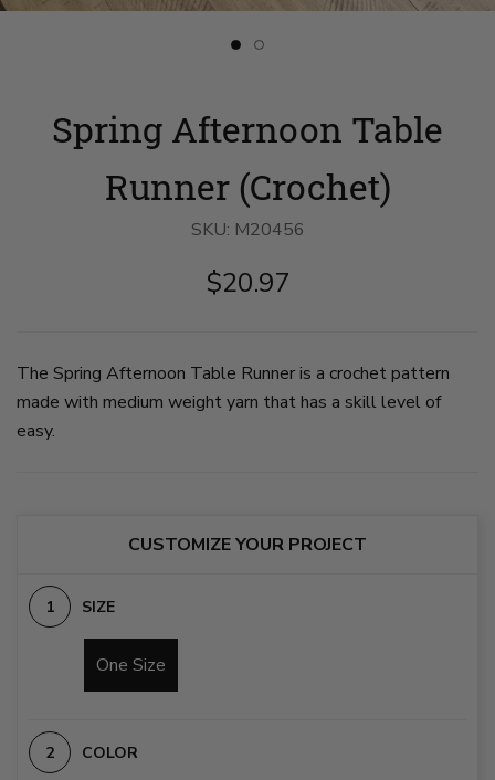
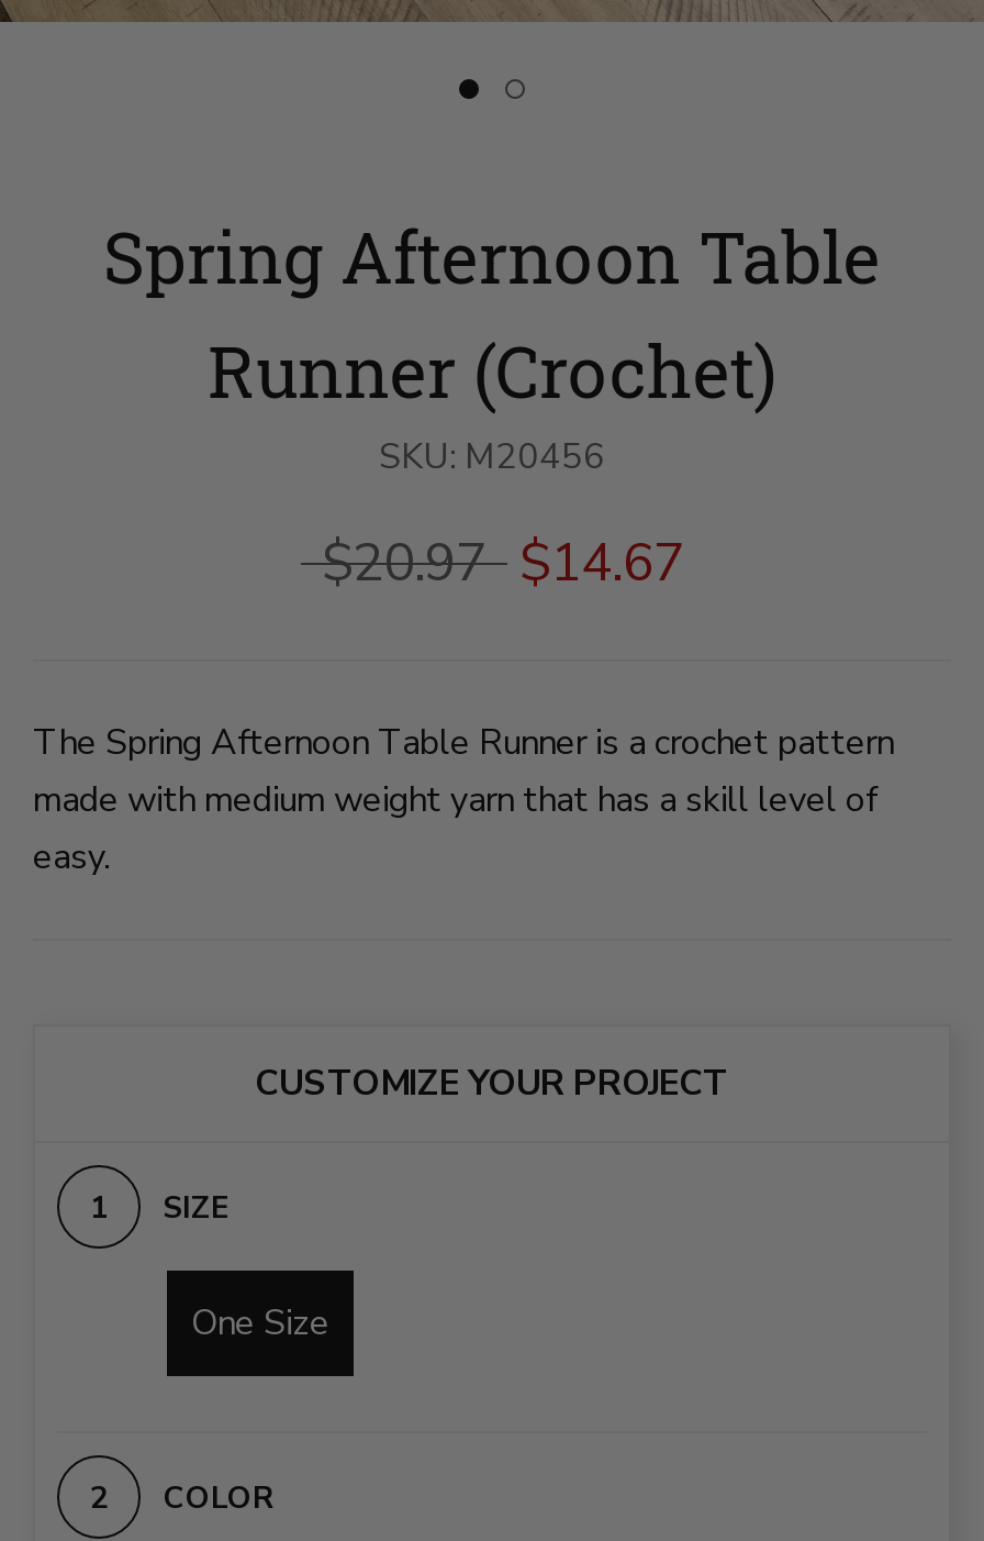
- $20.97
+ $20.97 $14.67
